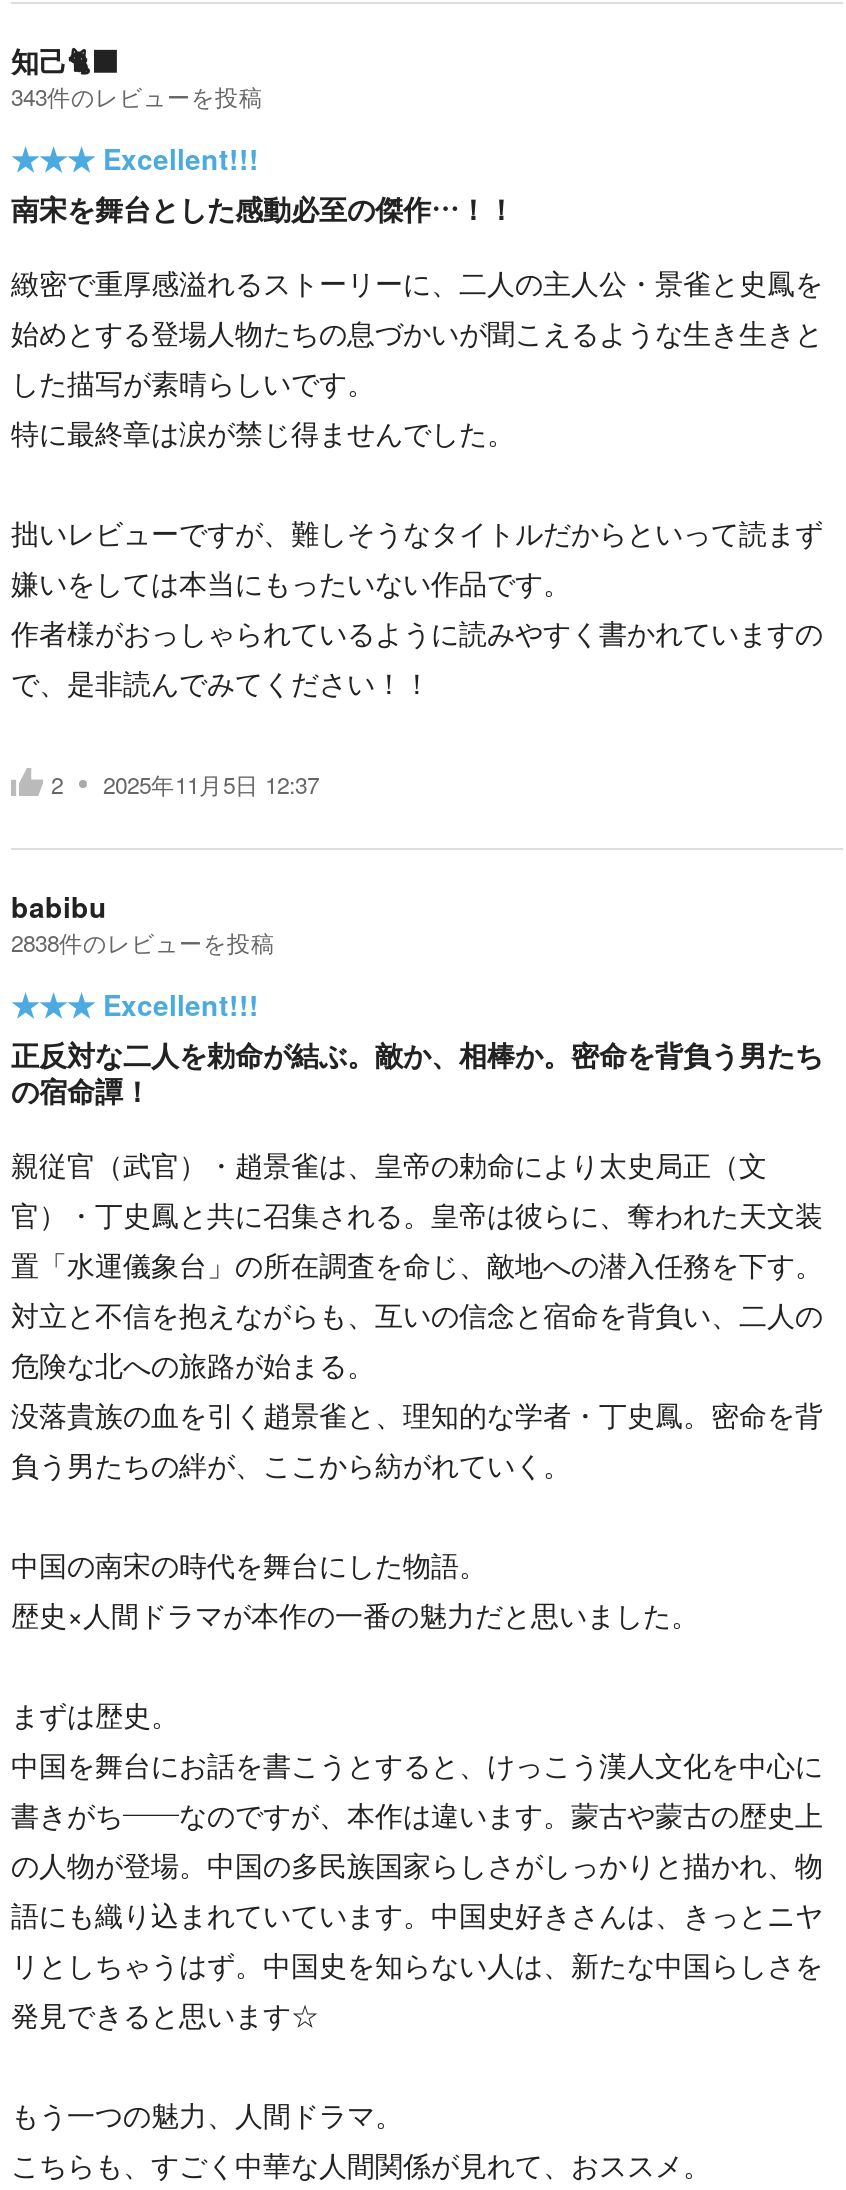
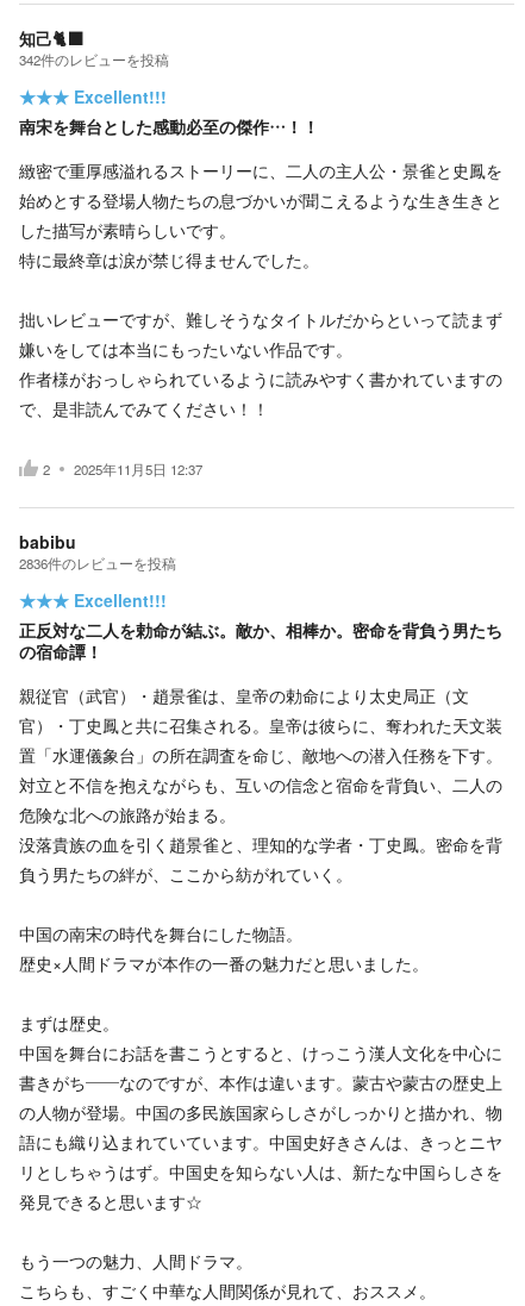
- 343件のレビューを投稿
+ 342件のレビューを投稿

- 2838件のレビューを投稿
+ 2836件のレビューを投稿
